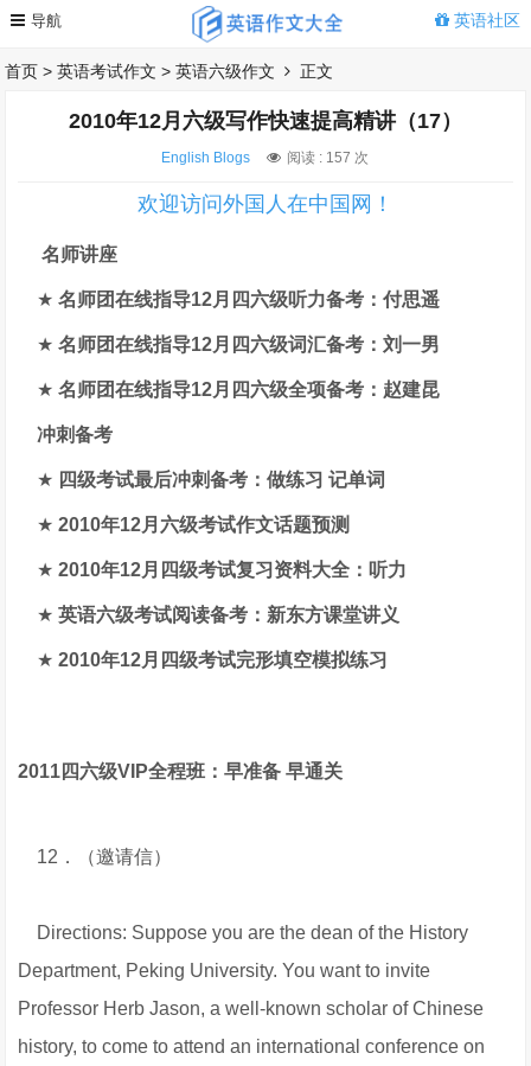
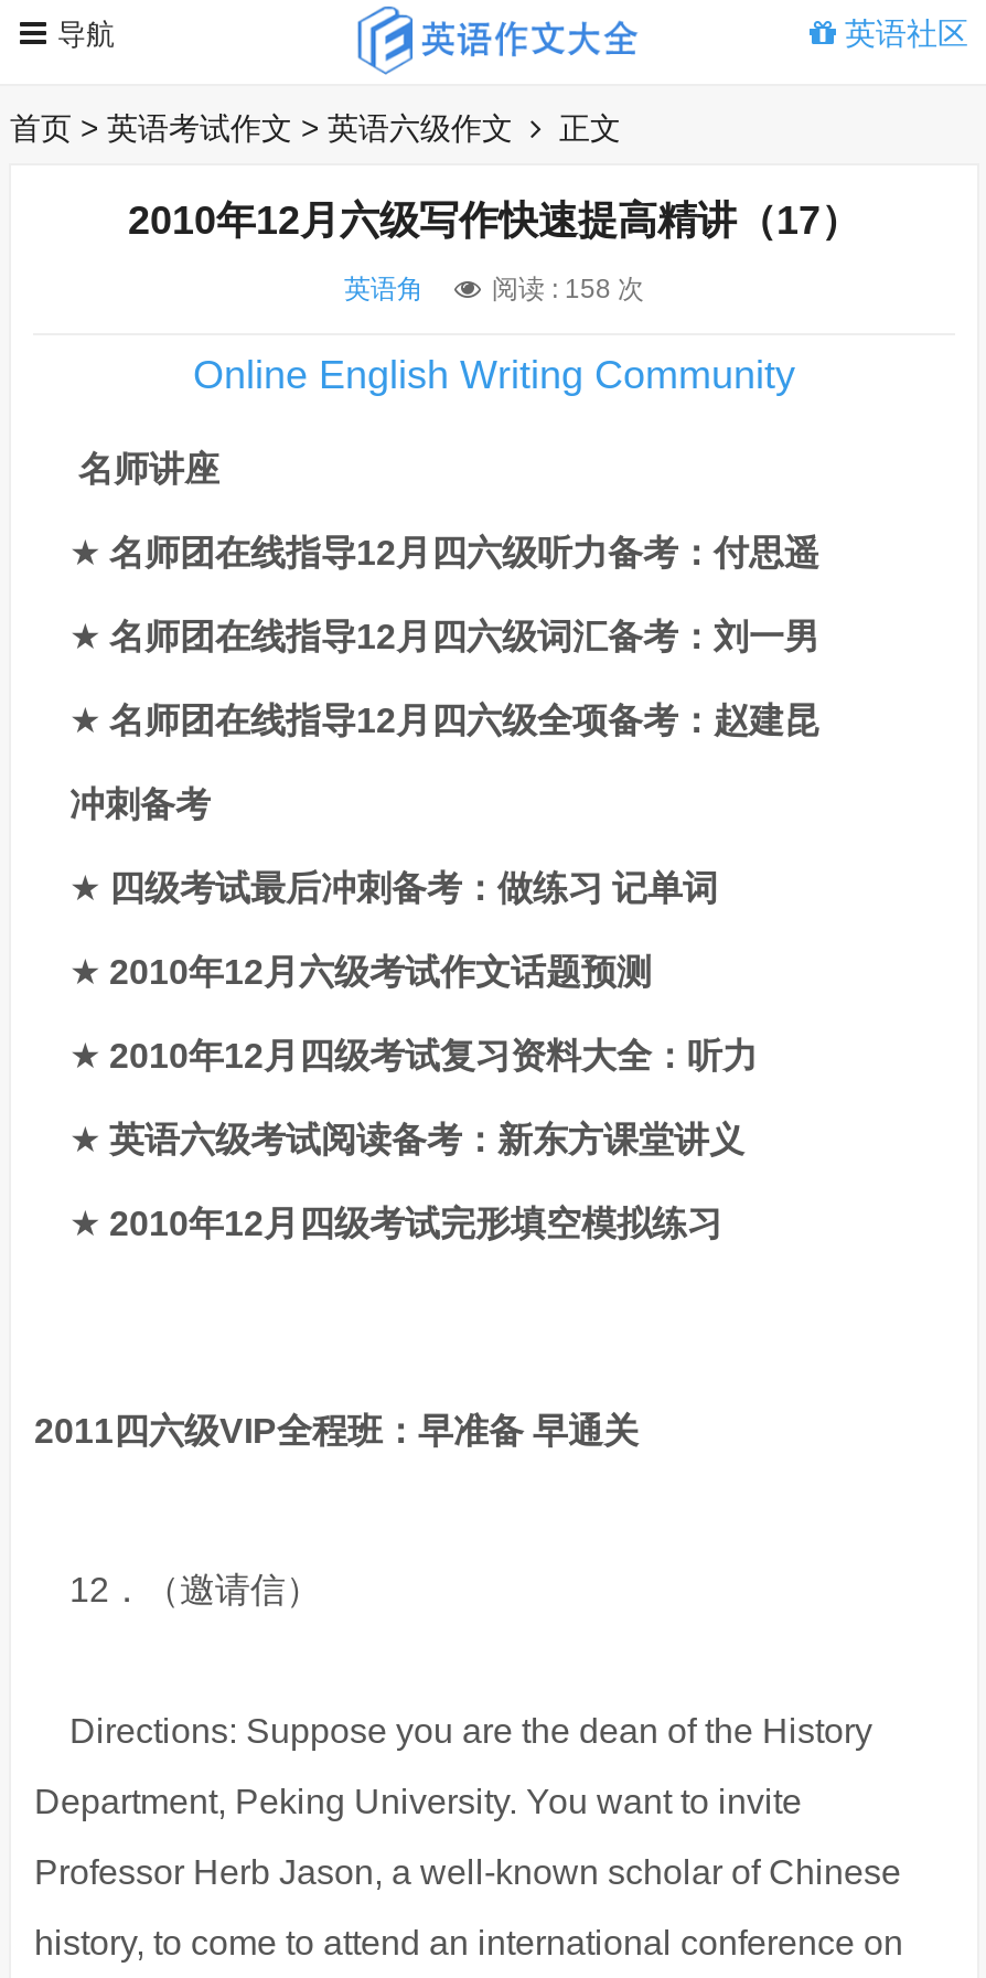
- English Blogs
- 阅读 : 157 次
+ 英语角
+ 阅读 : 158 次

- 欢迎访问外国人在中国网！
+ Online English Writing Community
